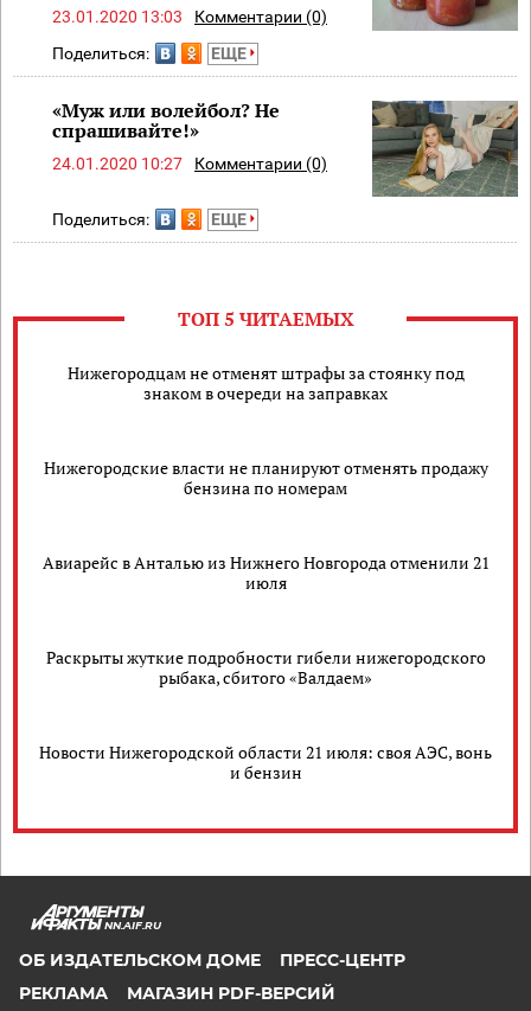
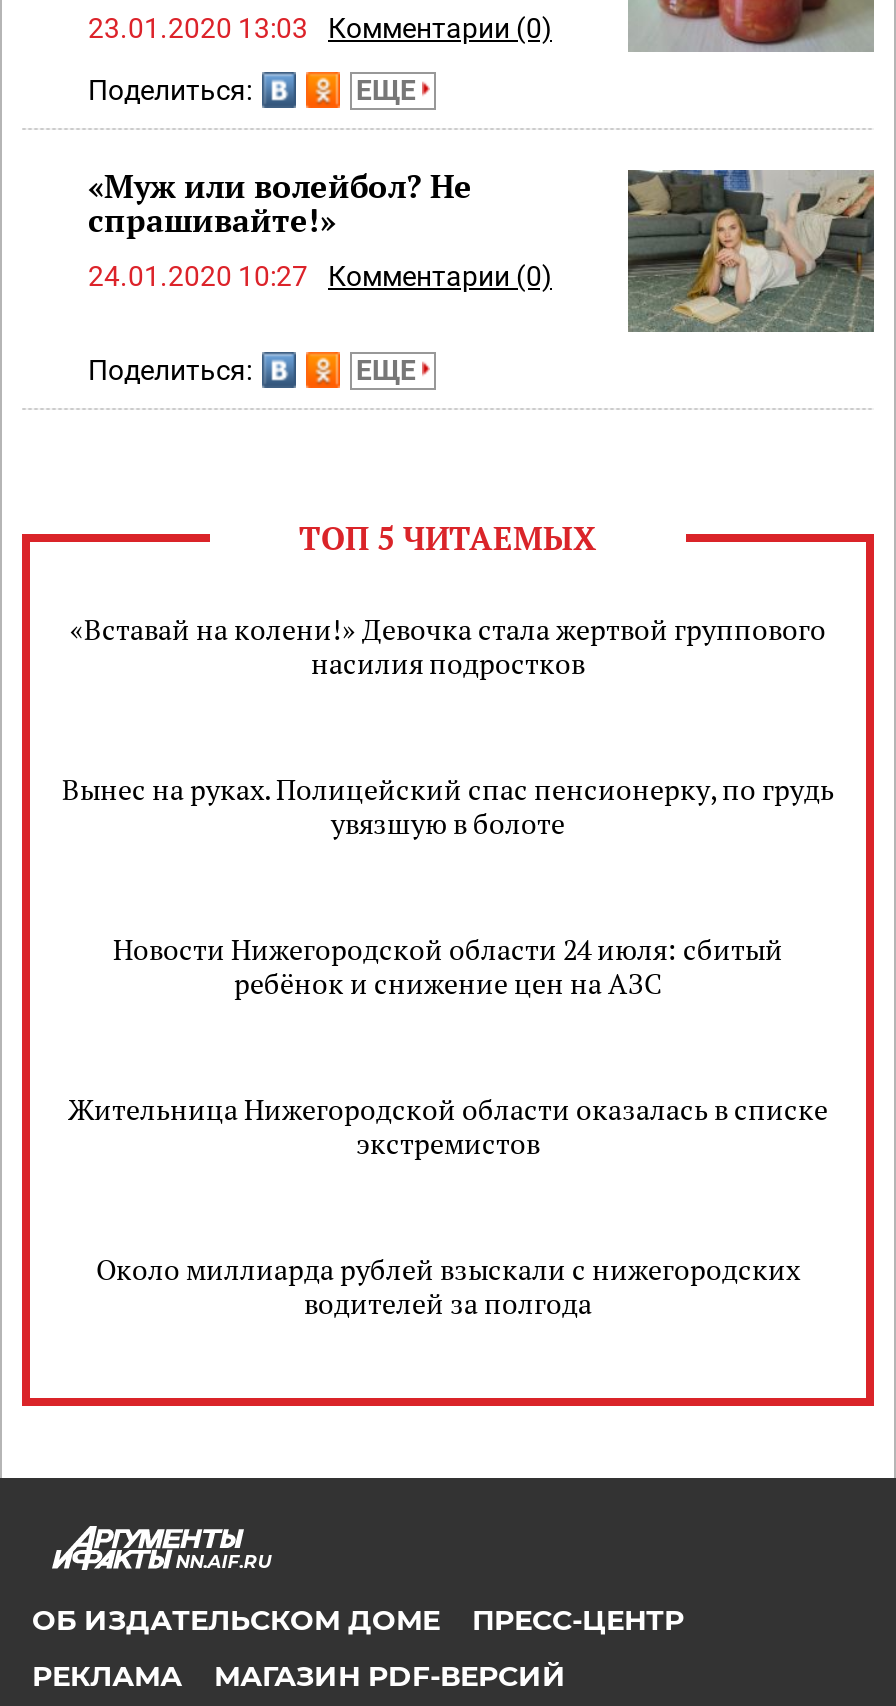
- Нижегородцам не отменят штрафы за стоянку под
- знаком в очереди на заправках
+ «Вставай на колени!» Девочка стала жертвой группового
+ насилия подростков

- Нижегородские власти не планируют отменять продажу
- бензина по номерам
+ Вынес на руках. Полицейский спас пенсионерку, по грудь
+ увязшую в болоте

- Авиарейс в Анталью из Нижнего Новгорода отменили 21
- июля
+ Новости Нижегородской области 24 июля: сбитый
+ ребёнок и снижение цен на АЗС

- Раскрыты жуткие подробности гибели нижегородского
- рыбака, сбитого «Валдаем»
+ Жительница Нижегородской области оказалась в списке
+ экстремистов

- Новости Нижегородской области 21 июля: своя АЭС, вонь
- и бензин
+ Около миллиарда рублей взыскали с нижегородских
+ водителей за полгода
